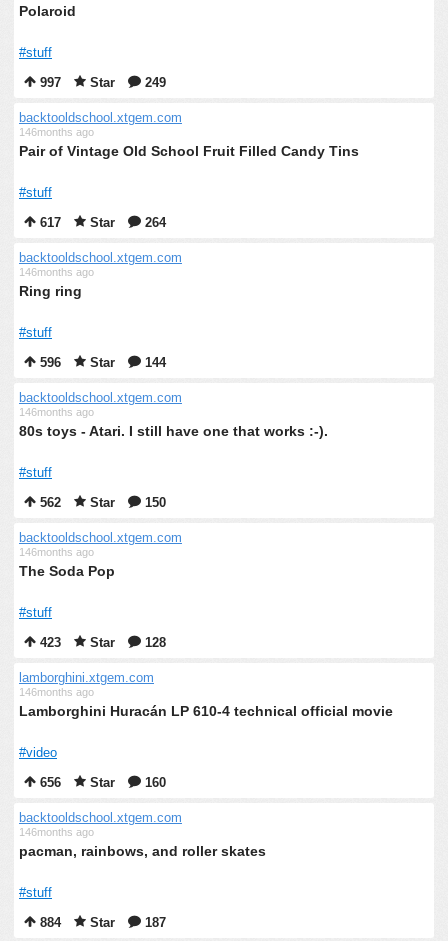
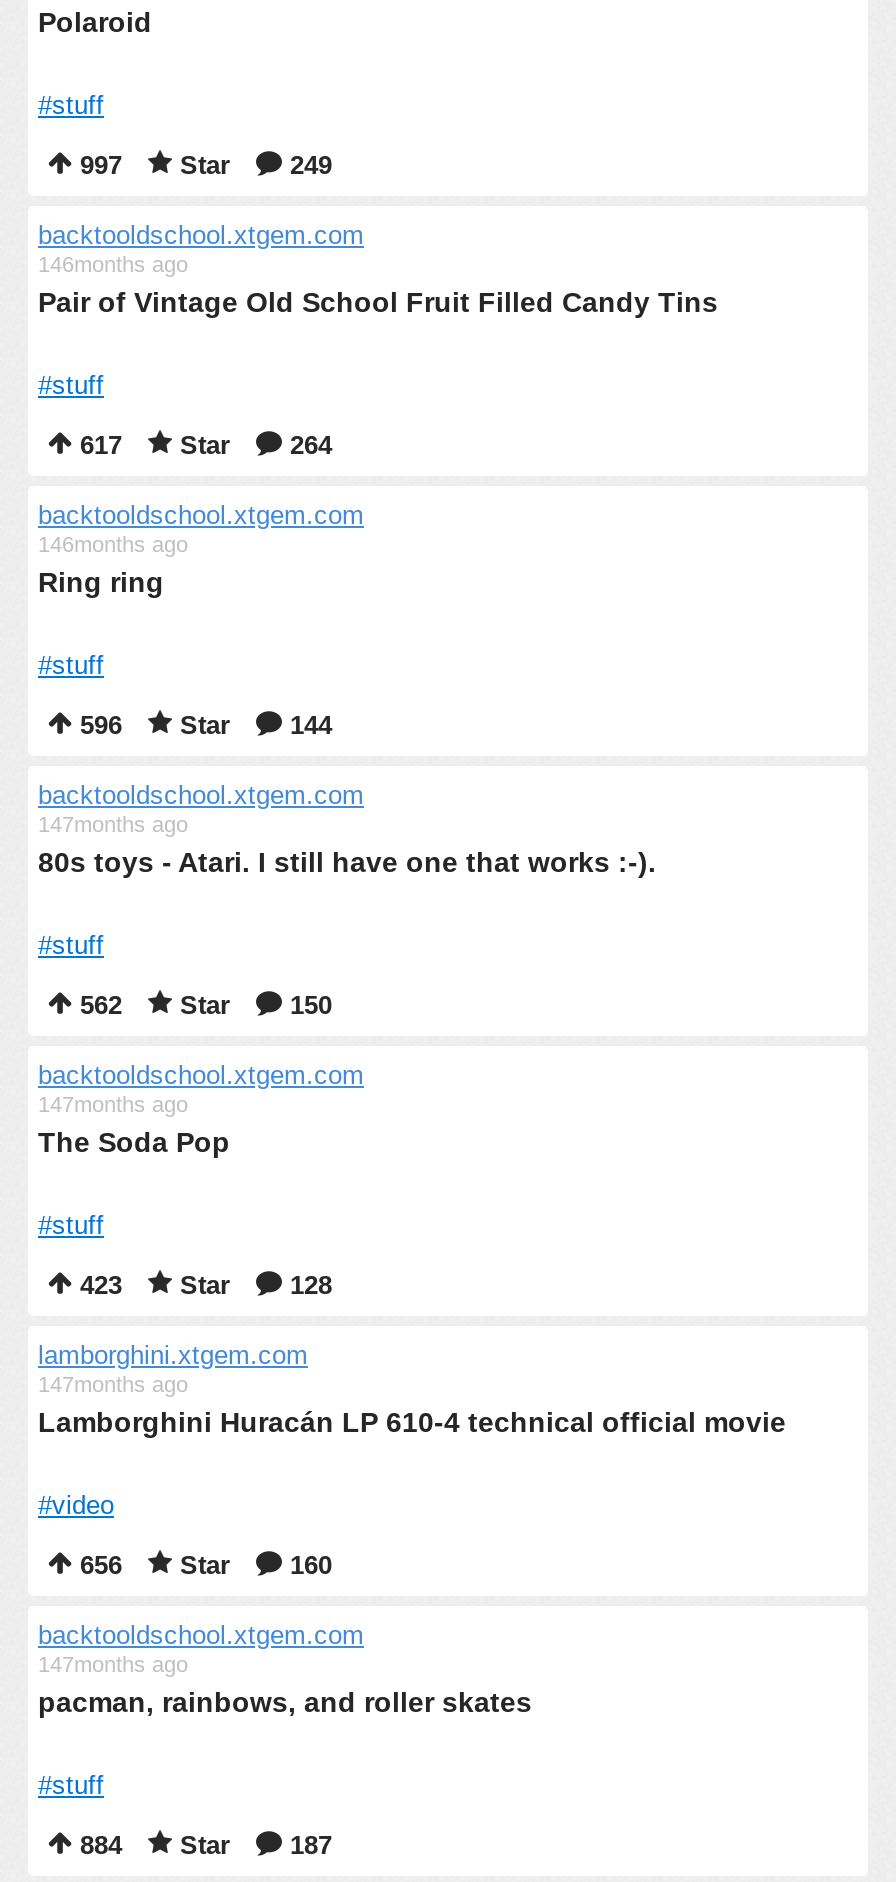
- 146months ago
+ 147months ago

- 146months ago
+ 147months ago

- 146months ago
+ 147months ago

- 146months ago
+ 147months ago
